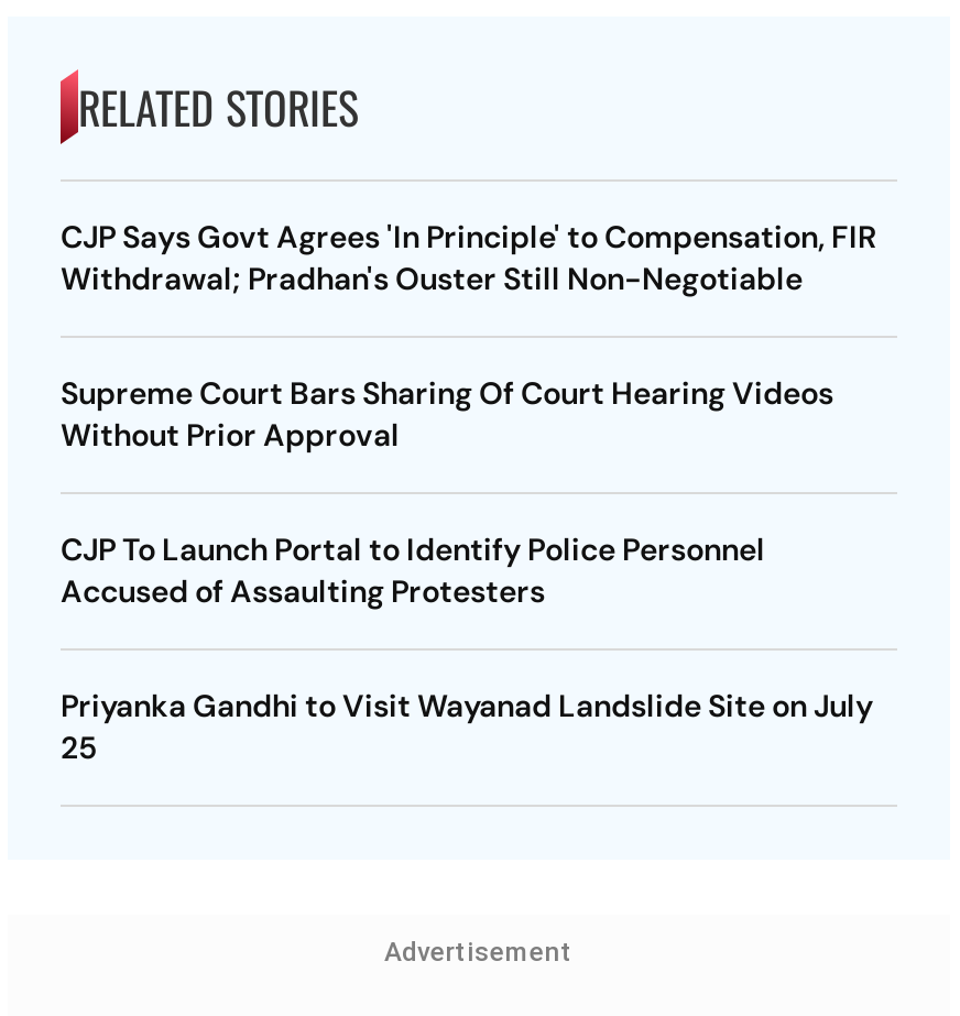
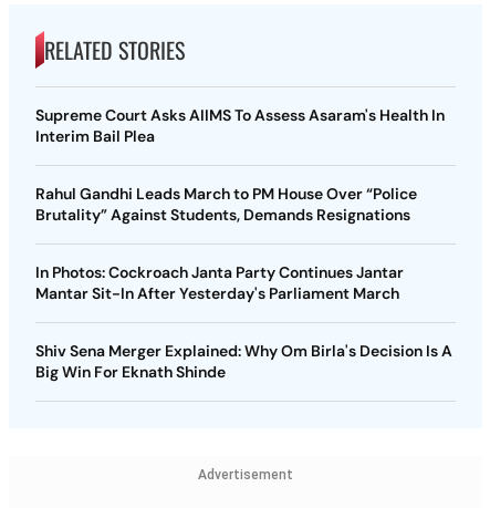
- CJP Says Govt Agrees 'In Principle' to Compensation, FIR
- Withdrawal; Pradhan's Ouster Still Non-Negotiable
+ Supreme Court Asks AIIMS To Assess Asaram's Health In
+ Interim Bail Plea

- Supreme Court Bars Sharing Of Court Hearing Videos
- Without Prior Approval
+ Rahul Gandhi Leads March to PM House Over “Police
+ Brutality” Against Students, Demands Resignations

- CJP To Launch Portal to Identify Police Personnel
- Accused of Assaulting Protesters
+ In Photos: Cockroach Janta Party Continues Jantar
+ Mantar Sit-In After Yesterday's Parliament March

- Priyanka Gandhi to Visit Wayanad Landslide Site on July
- 25
+ Shiv Sena Merger Explained: Why Om Birla's Decision Is A
+ Big Win For Eknath Shinde
